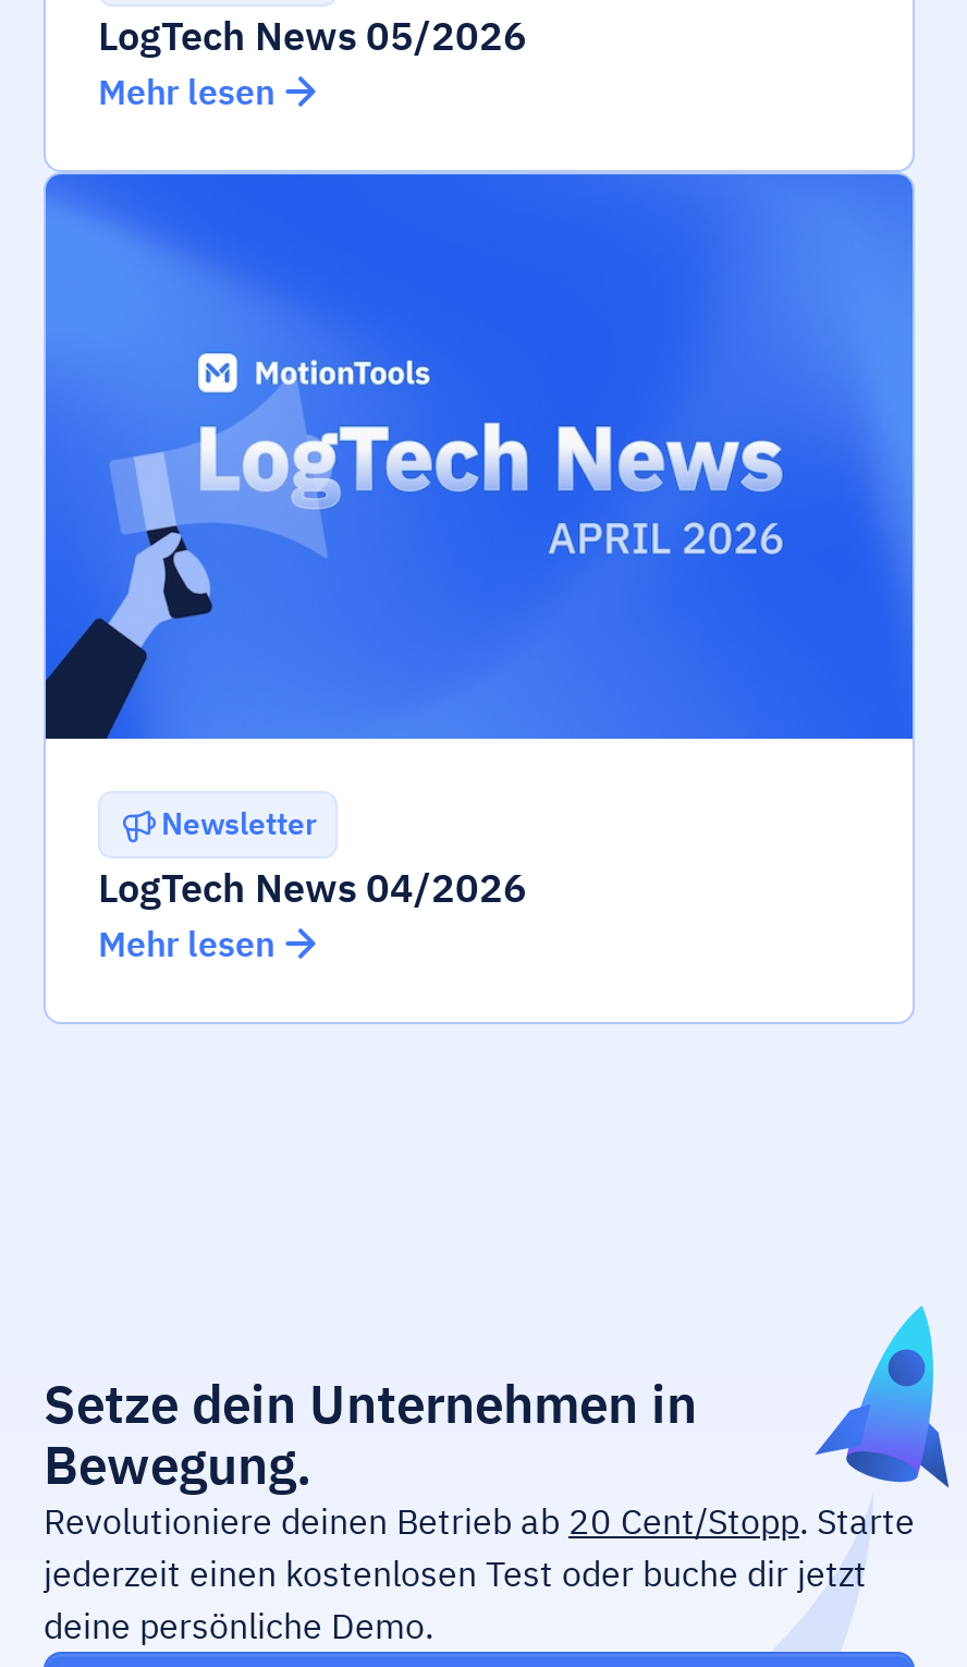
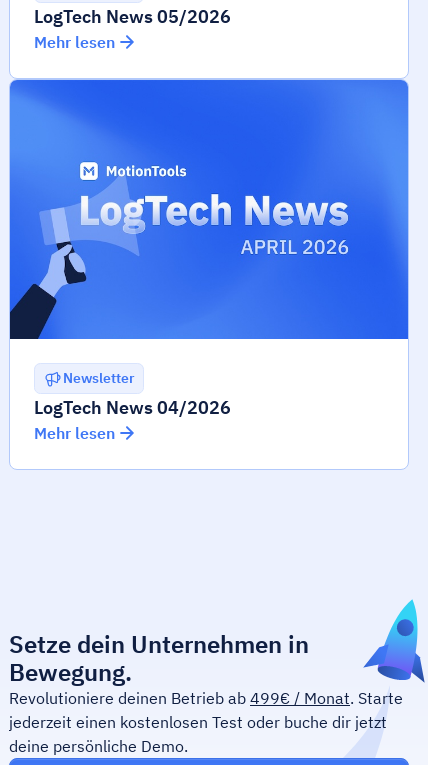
- Revolutioniere deinen Betrieb ab 20 Cent/Stopp. Starte
+ Revolutioniere deinen Betrieb ab 499€ / Monat. Starte
